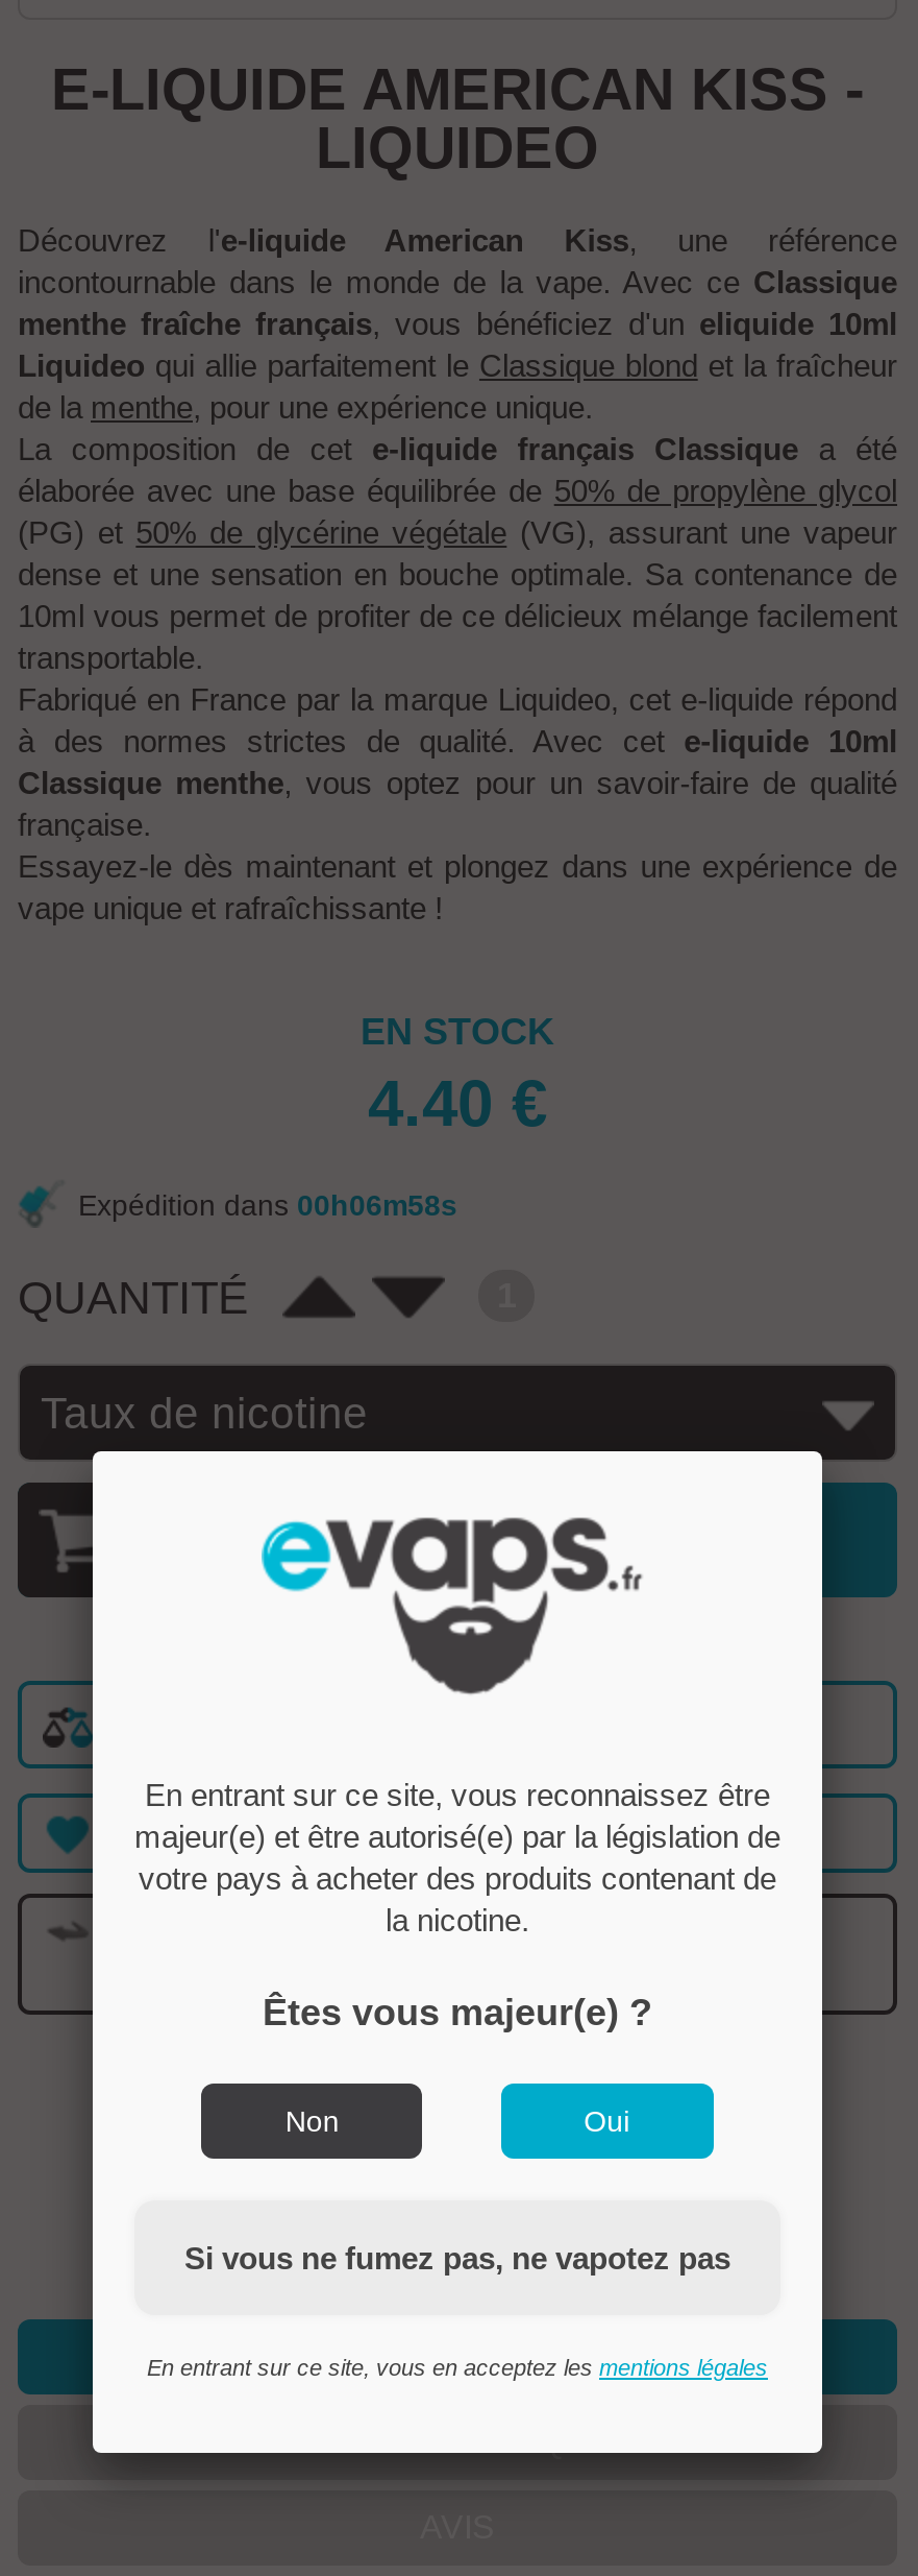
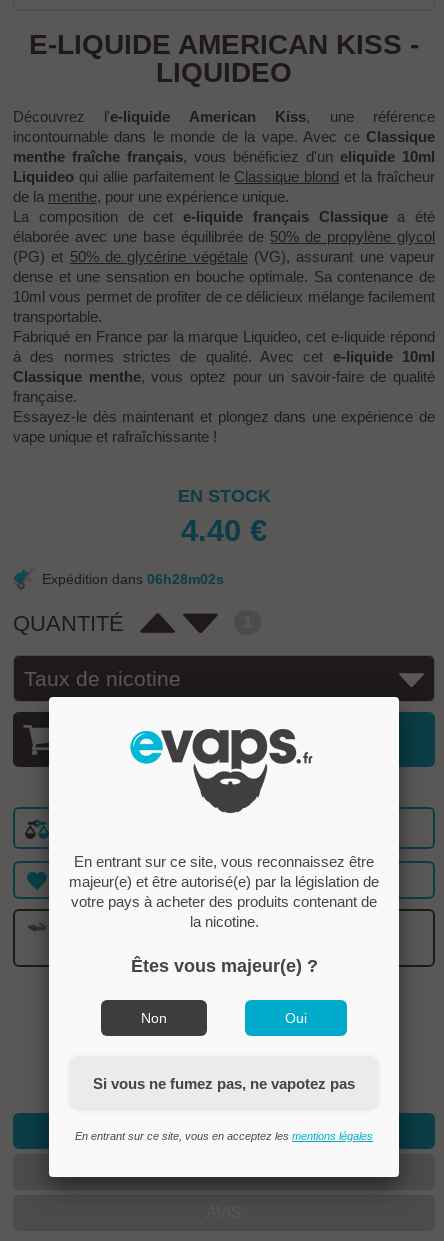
- Expédition dans 00h06m58s
+ Expédition dans 06h28m02s
